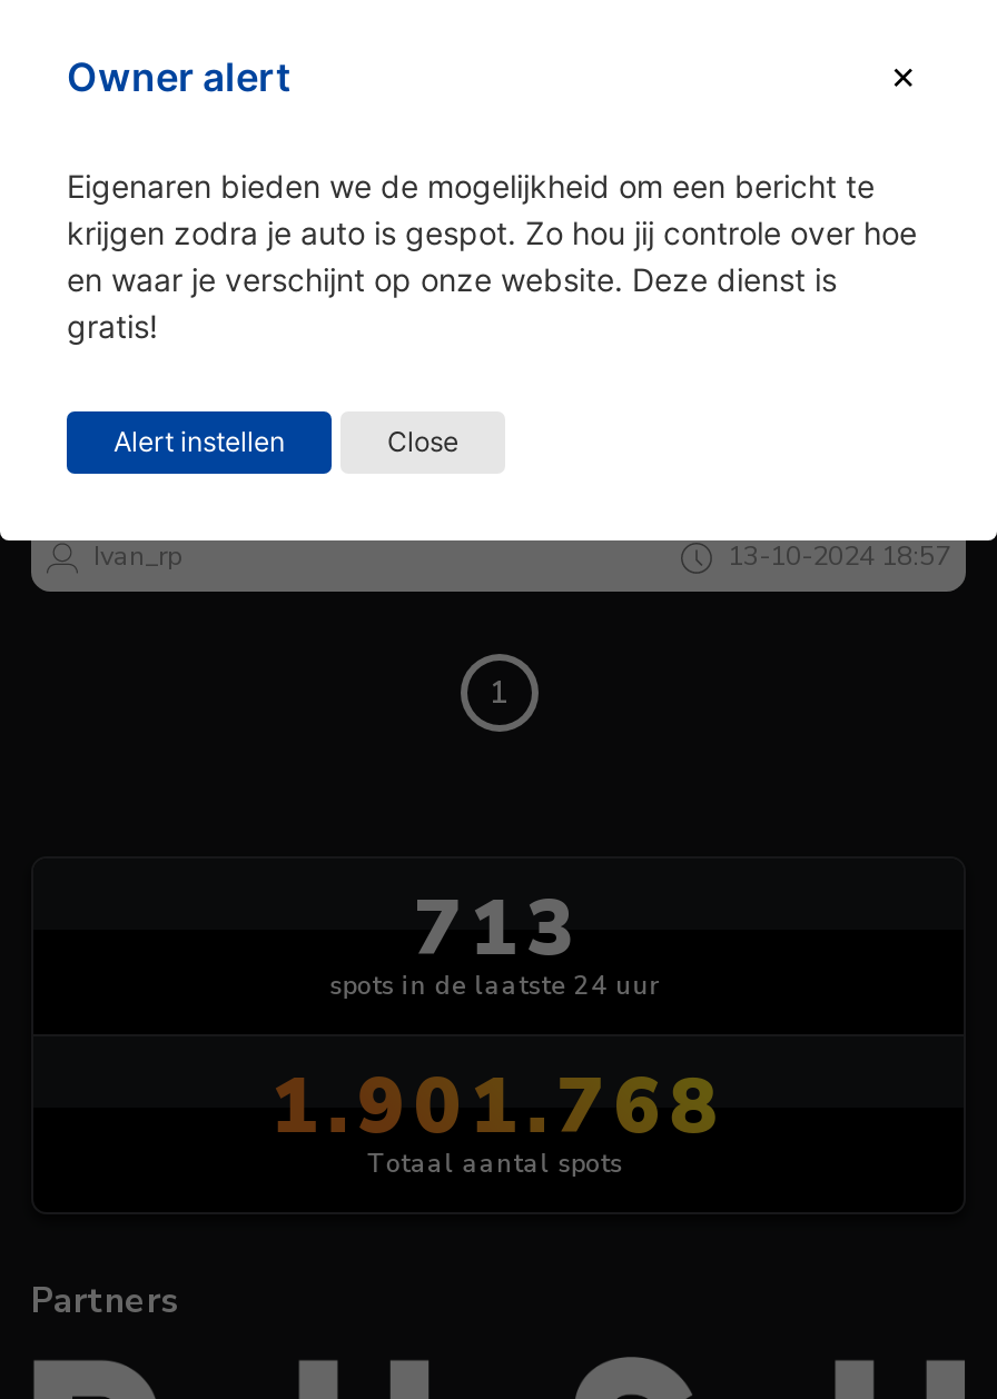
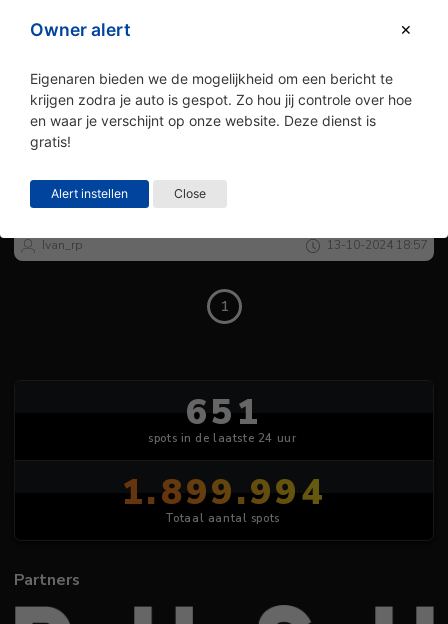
- 713
+ 651

- 1.901.768
+ 1.899.994
